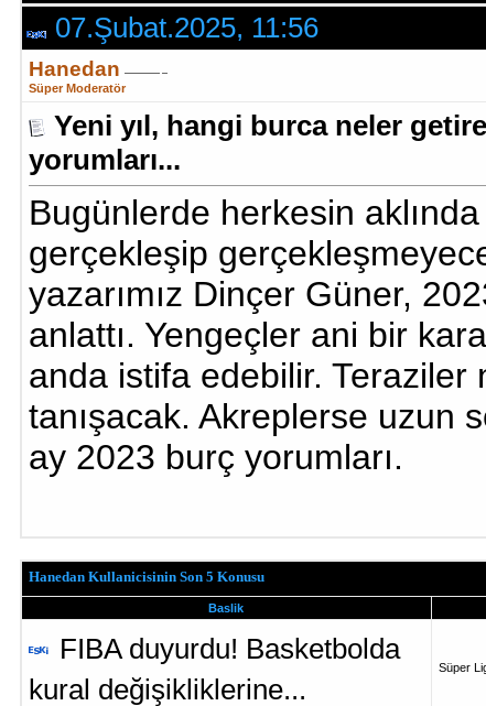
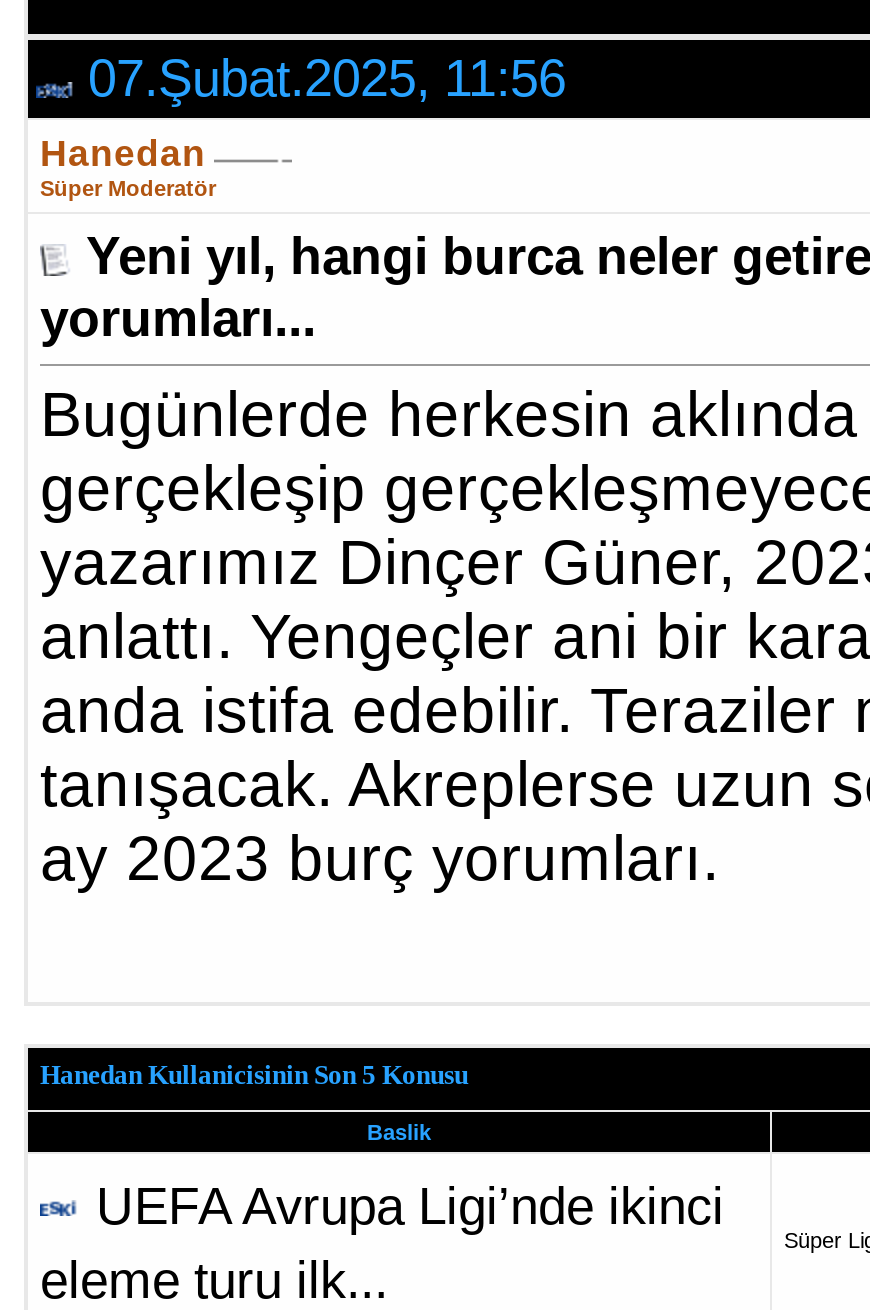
- FIBA duyurdu! Basketbolda
- kural değişikliklerine...
+ UEFA Avrupa Ligi’nde ikinci
+ eleme turu ilk...
